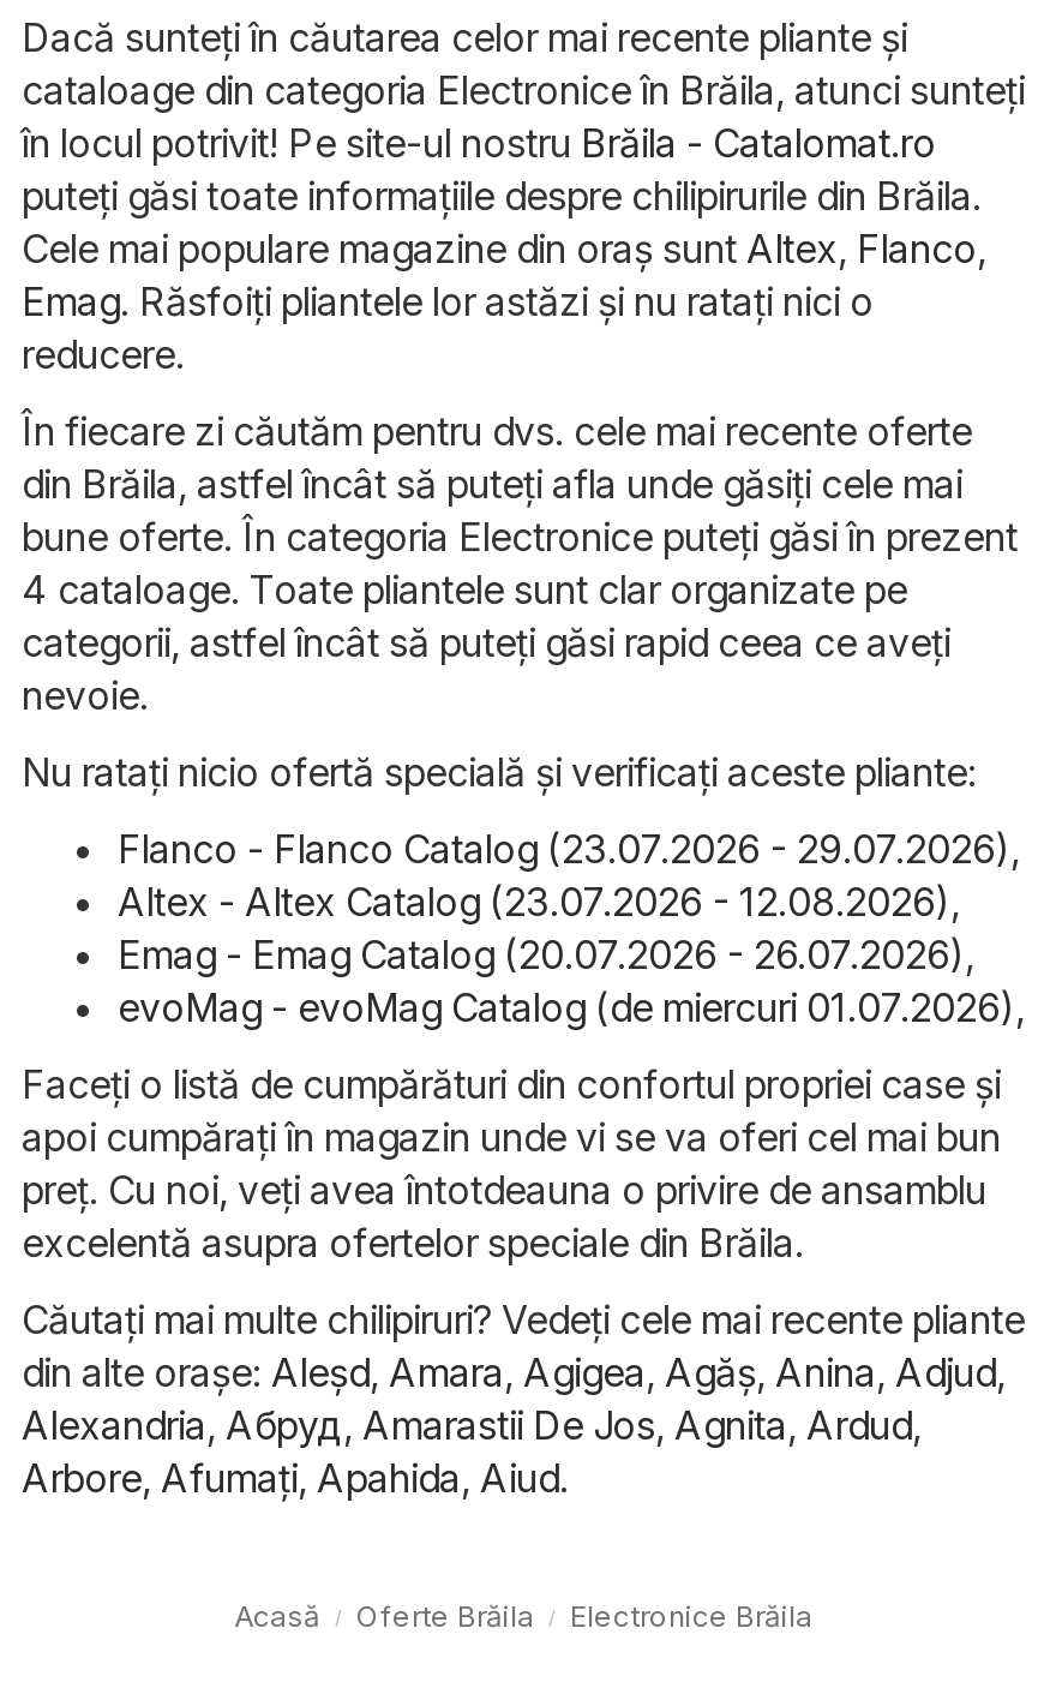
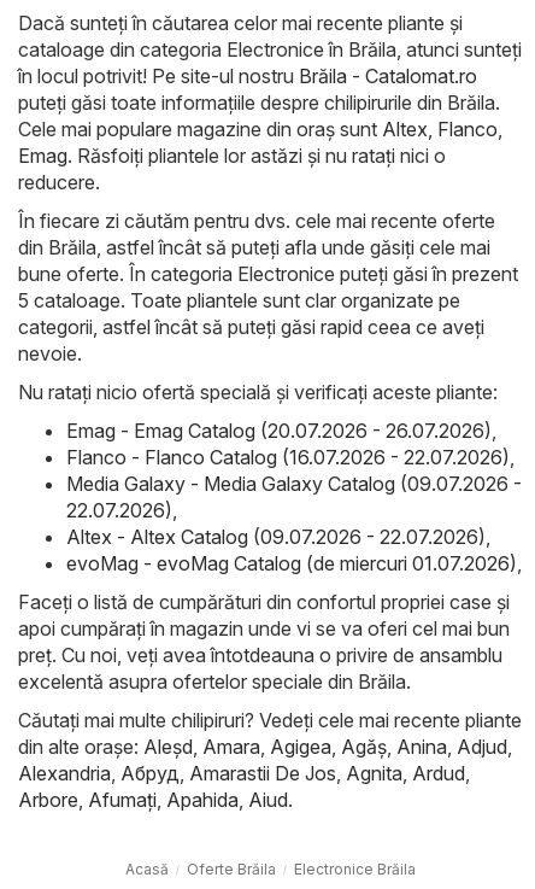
- 4 cataloage. Toate pliantele sunt clar organizate pe
+ 5 cataloage. Toate pliantele sunt clar organizate pe

- Flanco - Flanco Catalog (23.07.2026 - 29.07.2026),
- Altex - Altex Catalog (23.07.2026 - 12.08.2026),

moved up: Emag - Emag Catalog (20.07.2026 - 26.07.2026),

+ Flanco - Flanco Catalog (16.07.2026 - 22.07.2026),
+ Media Galaxy - Media Galaxy Catalog (09.07.2026 -
+ 22.07.2026),
+ Altex - Altex Catalog (09.07.2026 - 22.07.2026),
